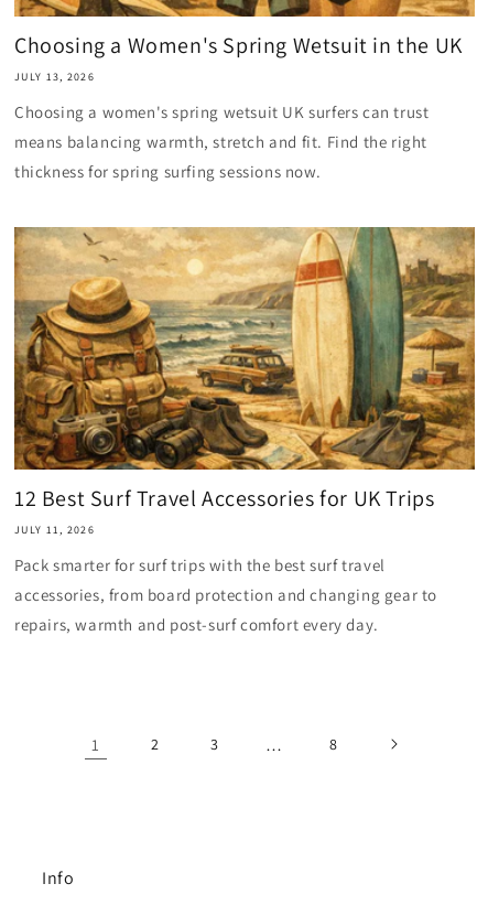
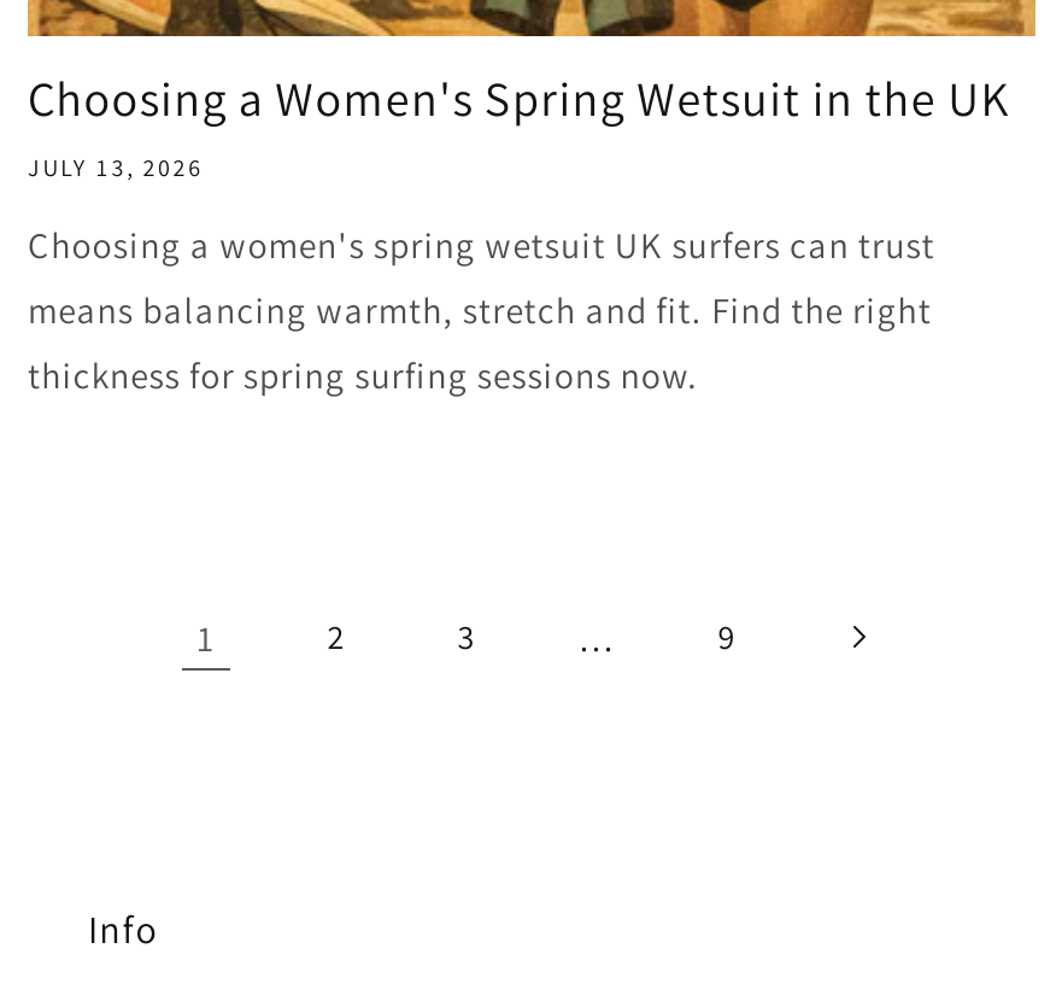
- [image]
- 12 Best Surf Travel Accessories for UK Trips
- JULY 11, 2026
- Pack smarter for surf trips with the best surf travel
- accessories, from board protection and changing gear to
- repairs, warmth and post-surf comfort every day.

- 8
+ 9
